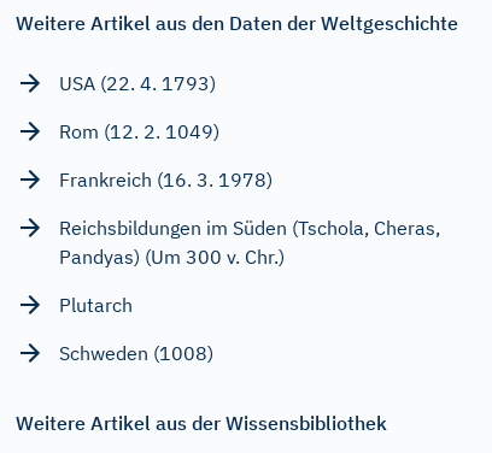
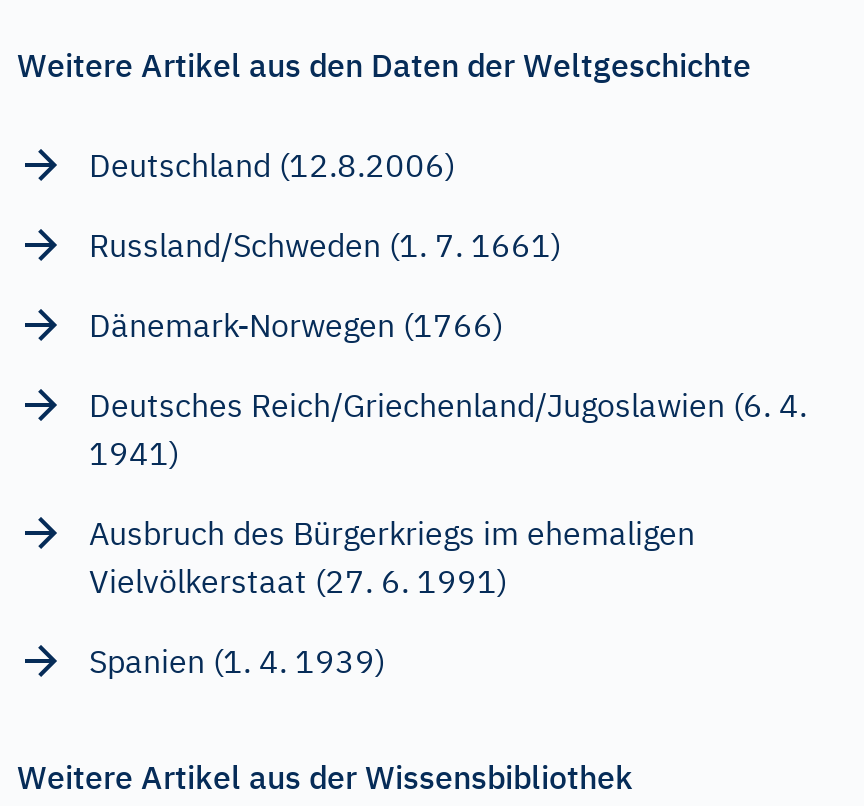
- USA (22. 4. 1793)
+ Deutschland (12.8.2006)

- Rom (12. 2. 1049)
+ Russland/Schweden (1. 7. 1661)

- Frankreich (16. 3. 1978)
+ Dänemark-Norwegen (1766)

- Reichsbildungen im Süden (Tschola, Cheras,
- Pandyas) (Um 300 v. Chr.)
+ Deutsches Reich/Griechenland/Jugoslawien (6. 4.
+ 1941)

- Plutarch
+ Ausbruch des Bürgerkriegs im ehemaligen
+ Vielvölkerstaat (27. 6. 1991)

- Schweden (1008)
+ Spanien (1. 4. 1939)
